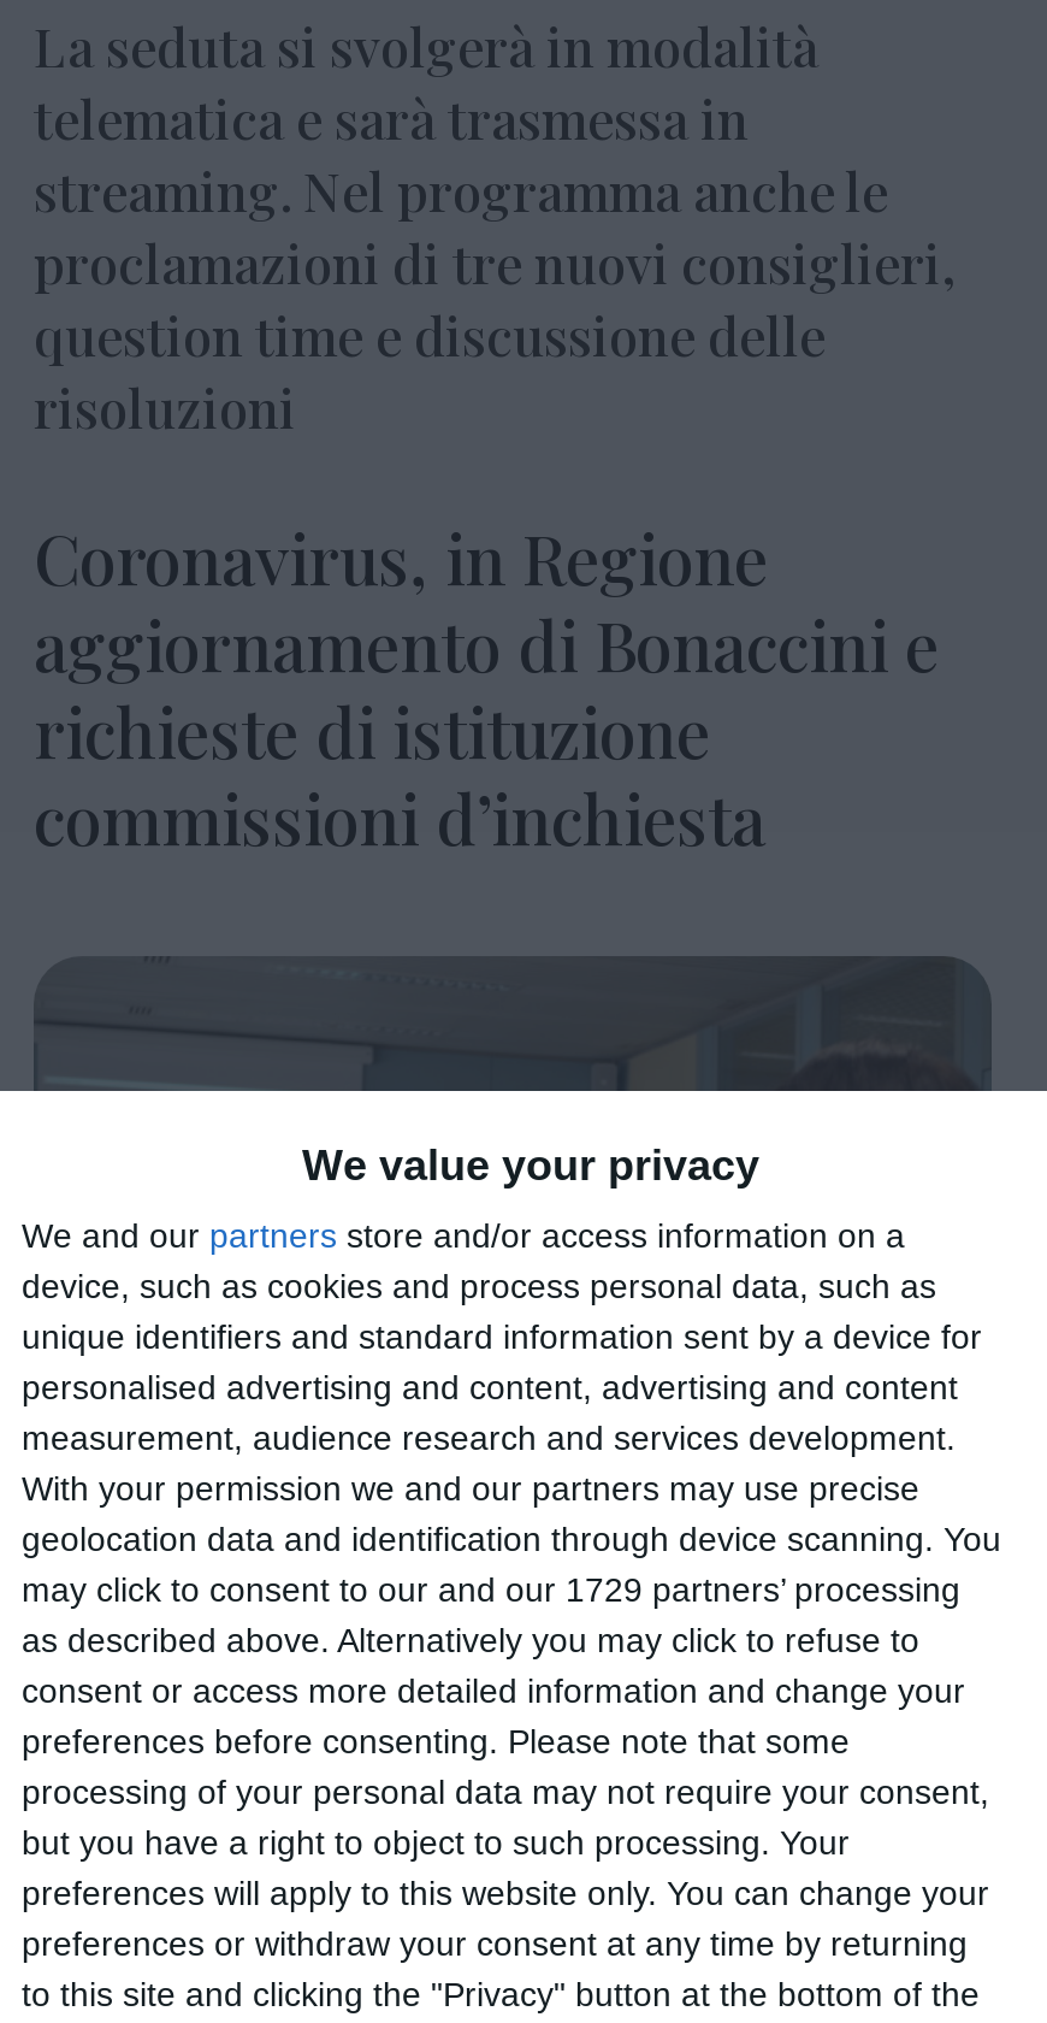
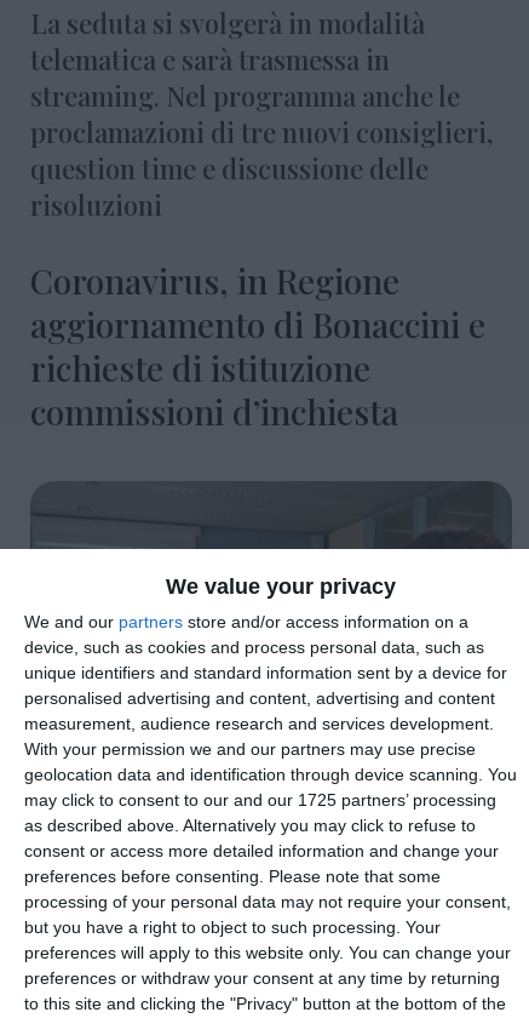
- may click to consent to our and our 1729 partners’ processing
+ may click to consent to our and our 1725 partners’ processing
